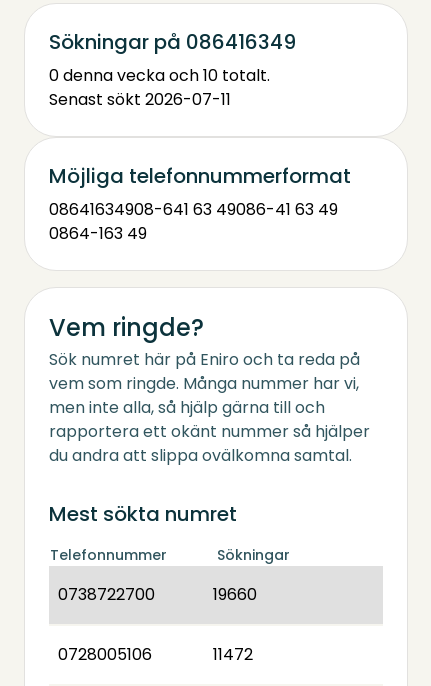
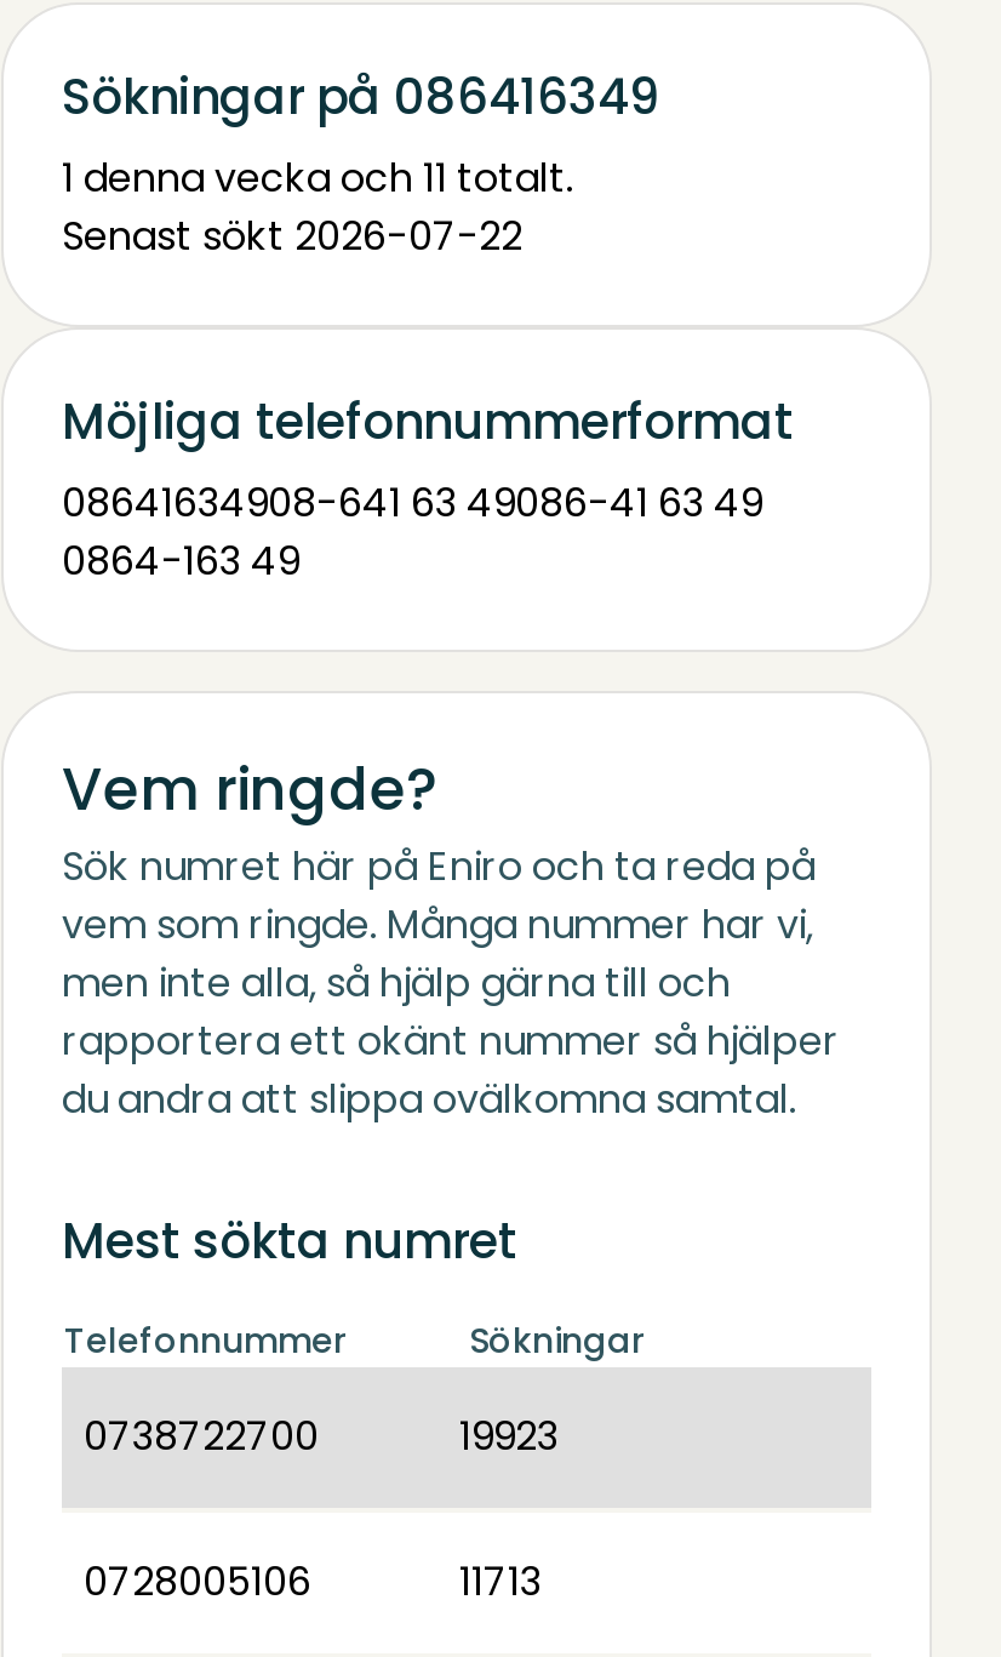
- 0 denna vecka och 10 totalt.
+ 1 denna vecka och 11 totalt.

- Senast sökt 2026-07-11
+ Senast sökt 2026-07-22

- 19660
+ 19923

- 11472
+ 11713
